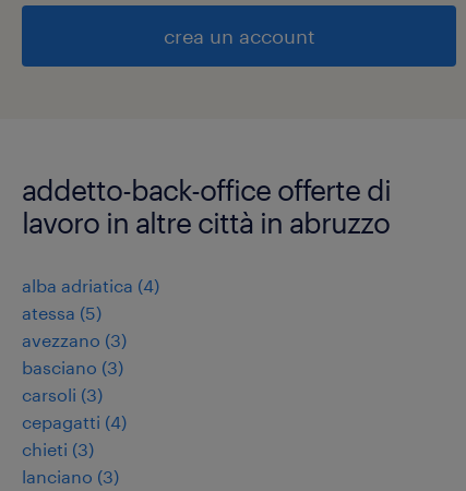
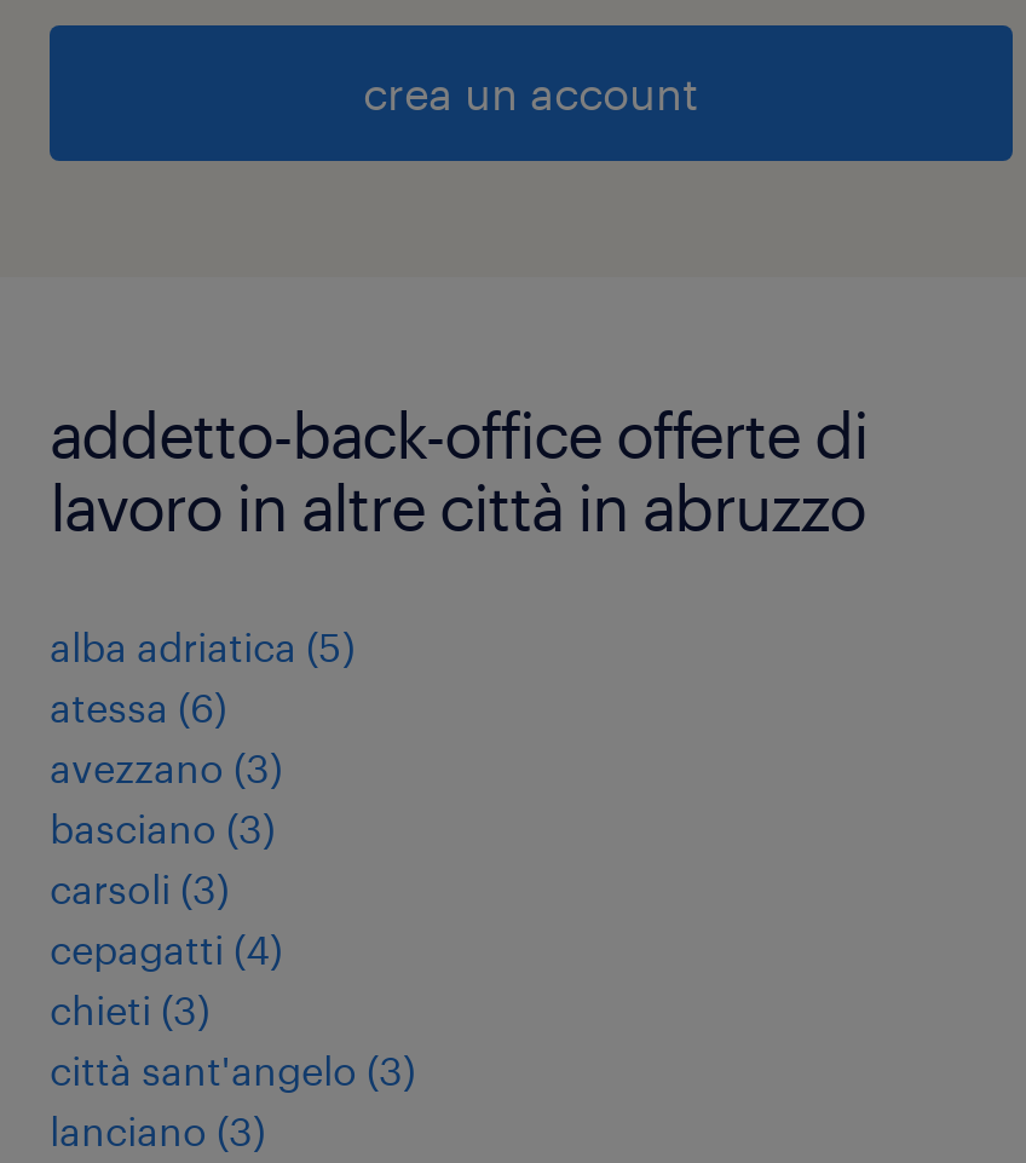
- alba adriatica (4)
+ alba adriatica (5)

- atessa (5)
+ atessa (6)

+ città sant'angelo (3)
